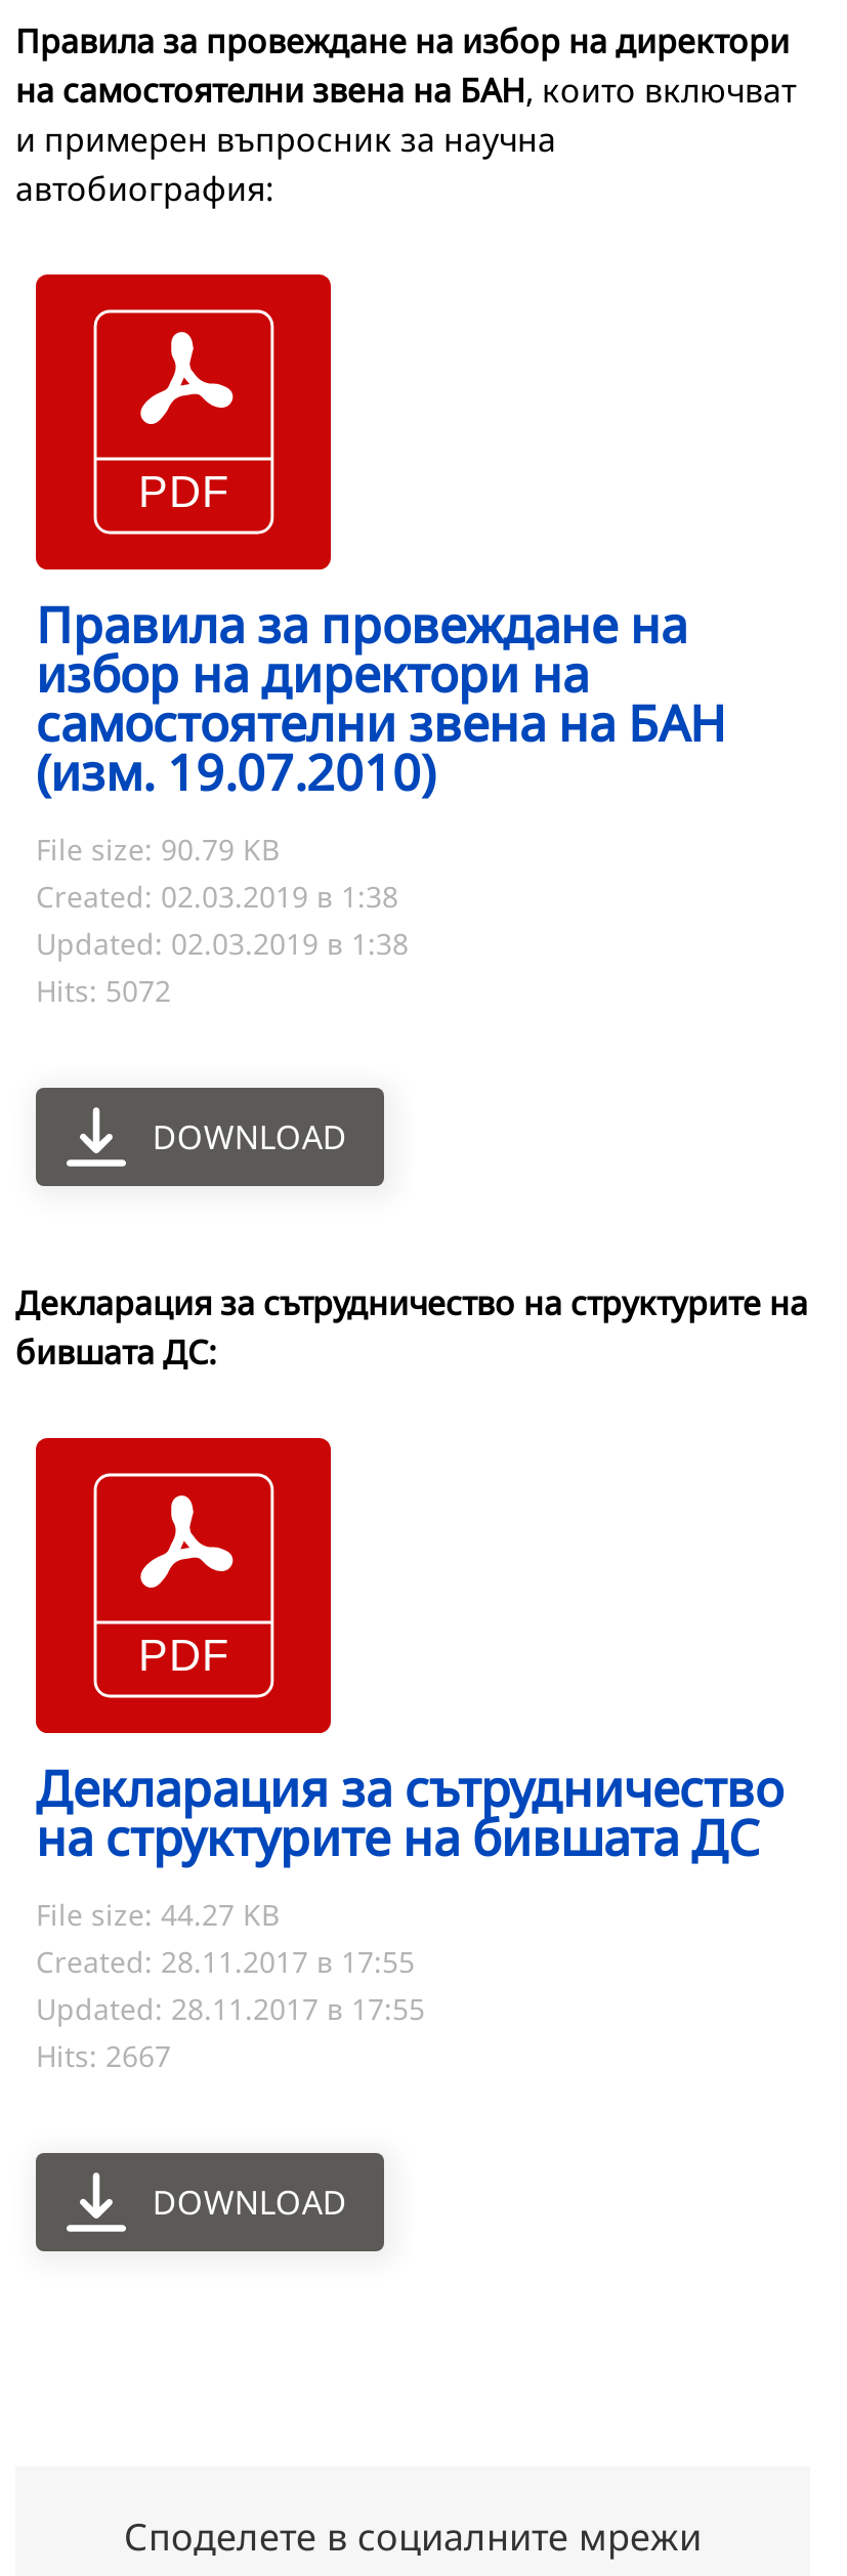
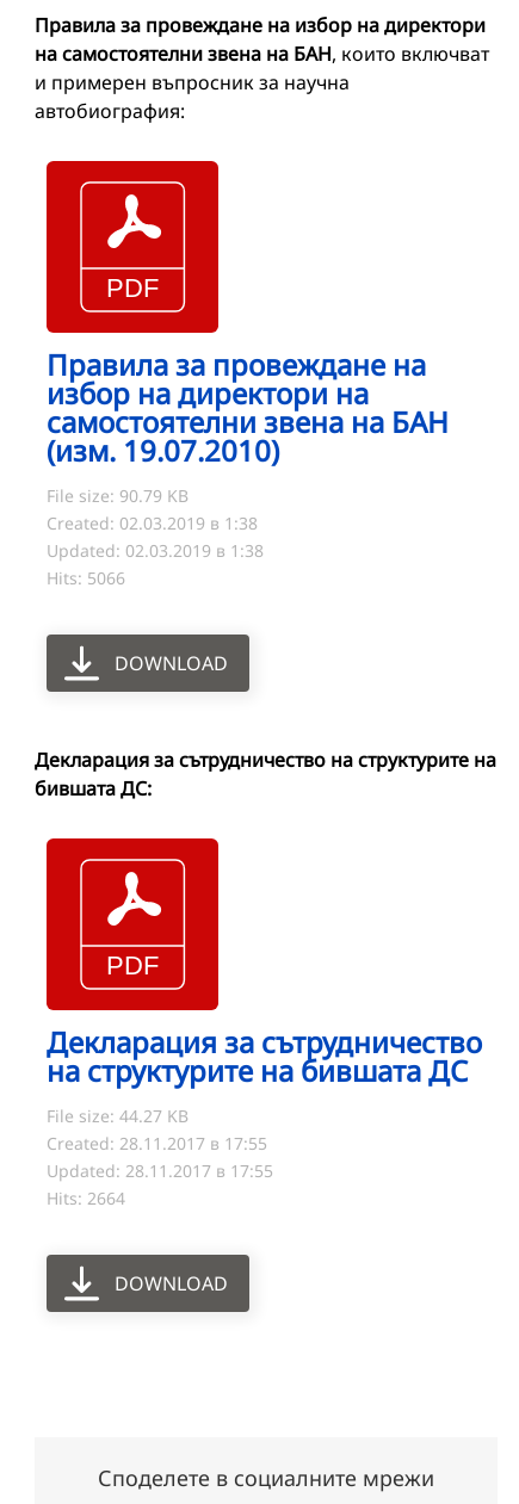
- Hits: 5072
+ Hits: 5066

- Hits: 2667
+ Hits: 2664
